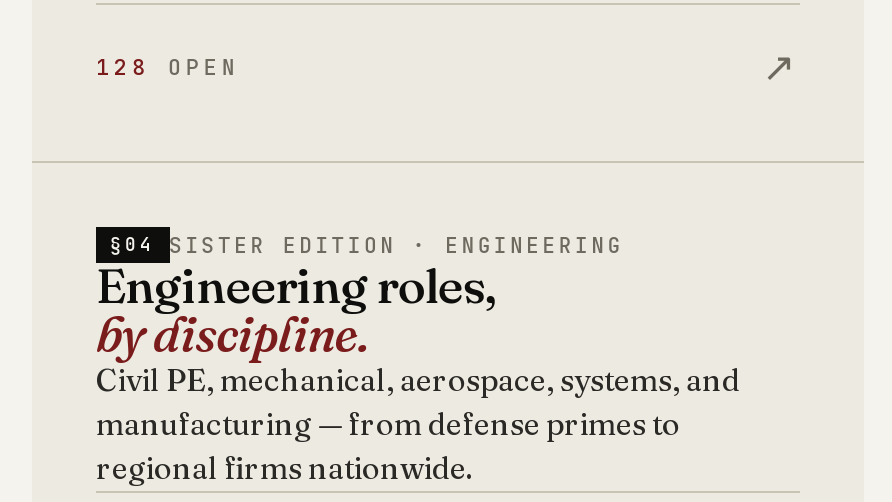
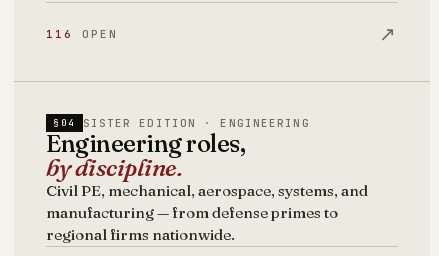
- 128 OPEN
+ 116 OPEN
